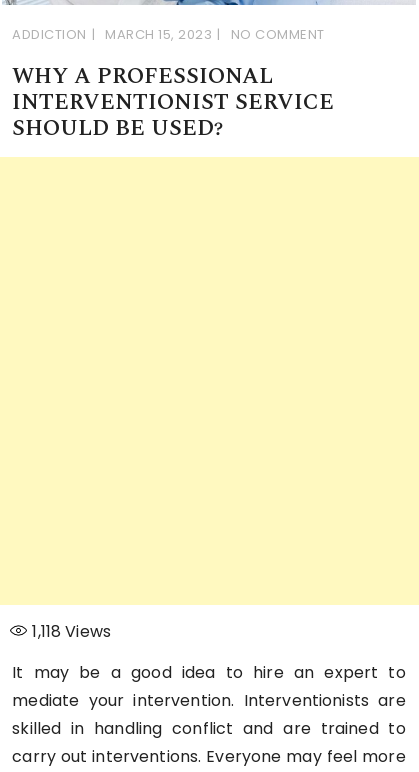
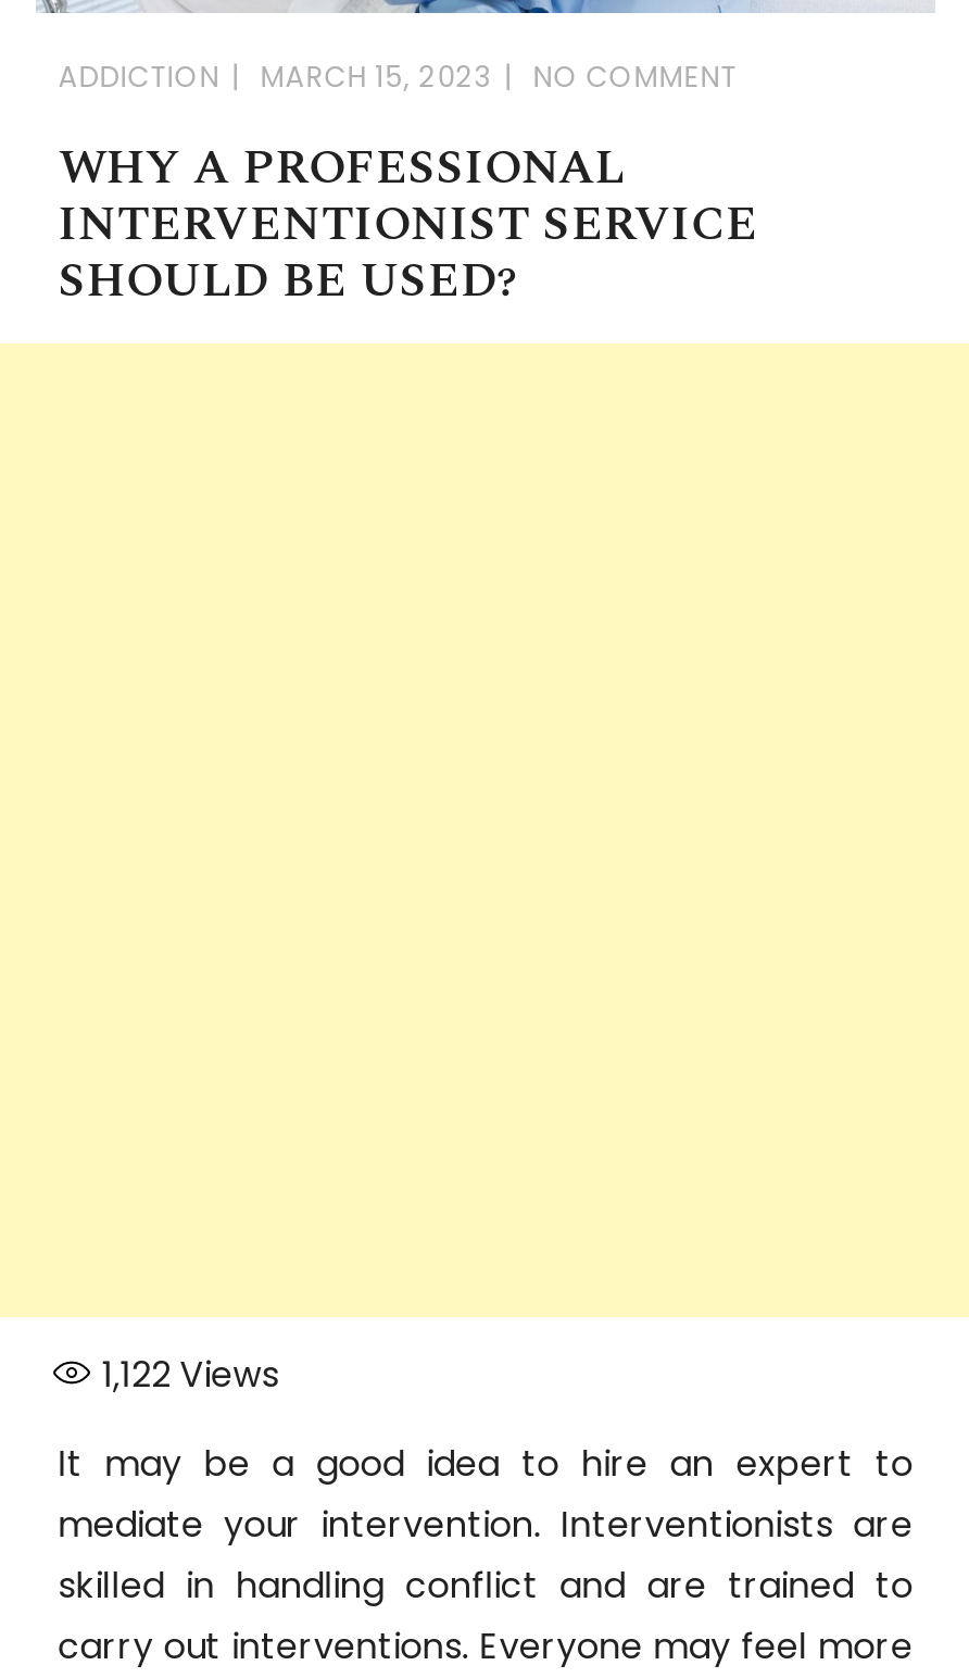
- 1,118 Views
+ 1,122 Views
